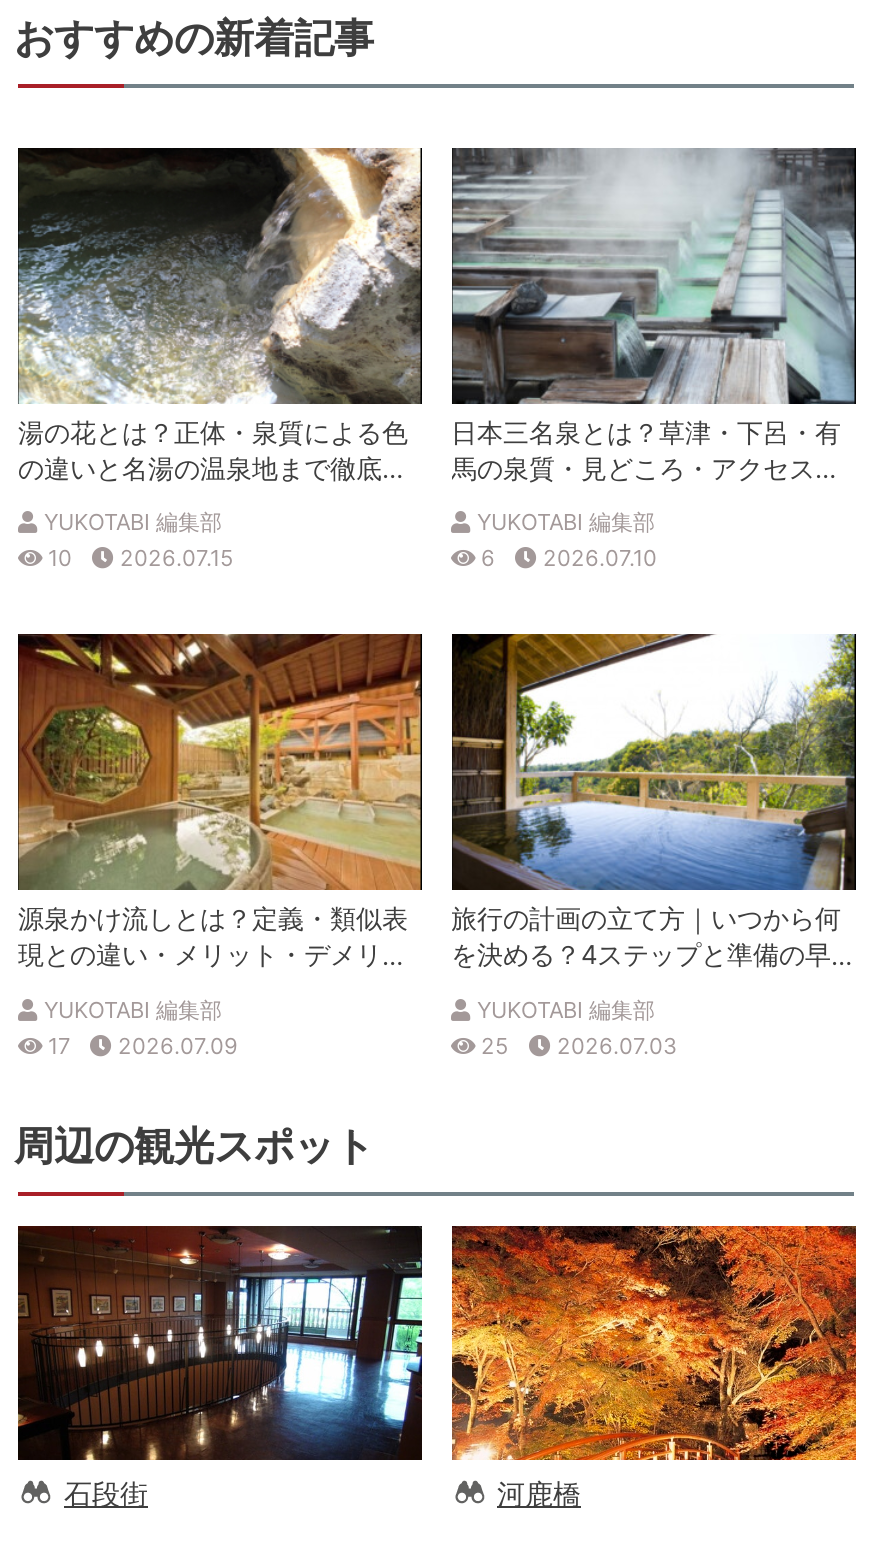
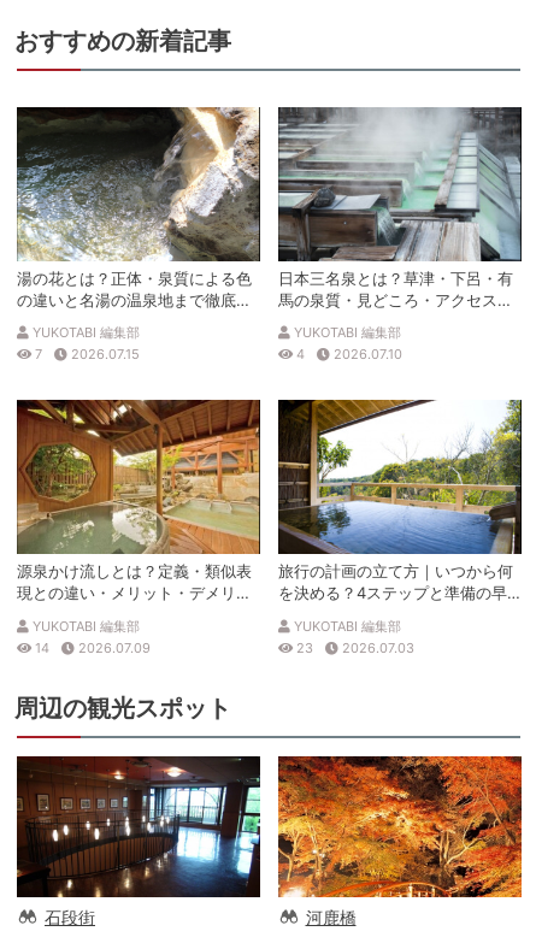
- 10 2026.07.15
+ 7 2026.07.15

- 6 2026.07.10
+ 4 2026.07.10

- 17 2026.07.09
+ 14 2026.07.09

- 25 2026.07.03
+ 23 2026.07.03
